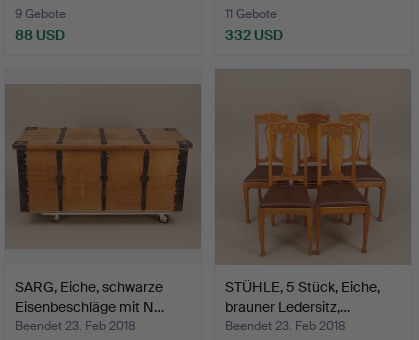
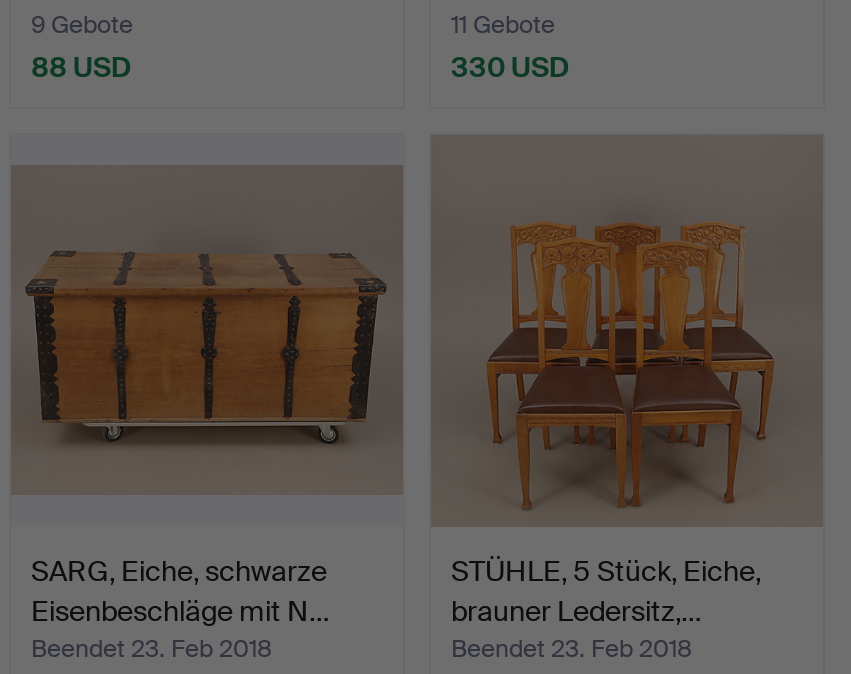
- 332 USD
+ 330 USD
